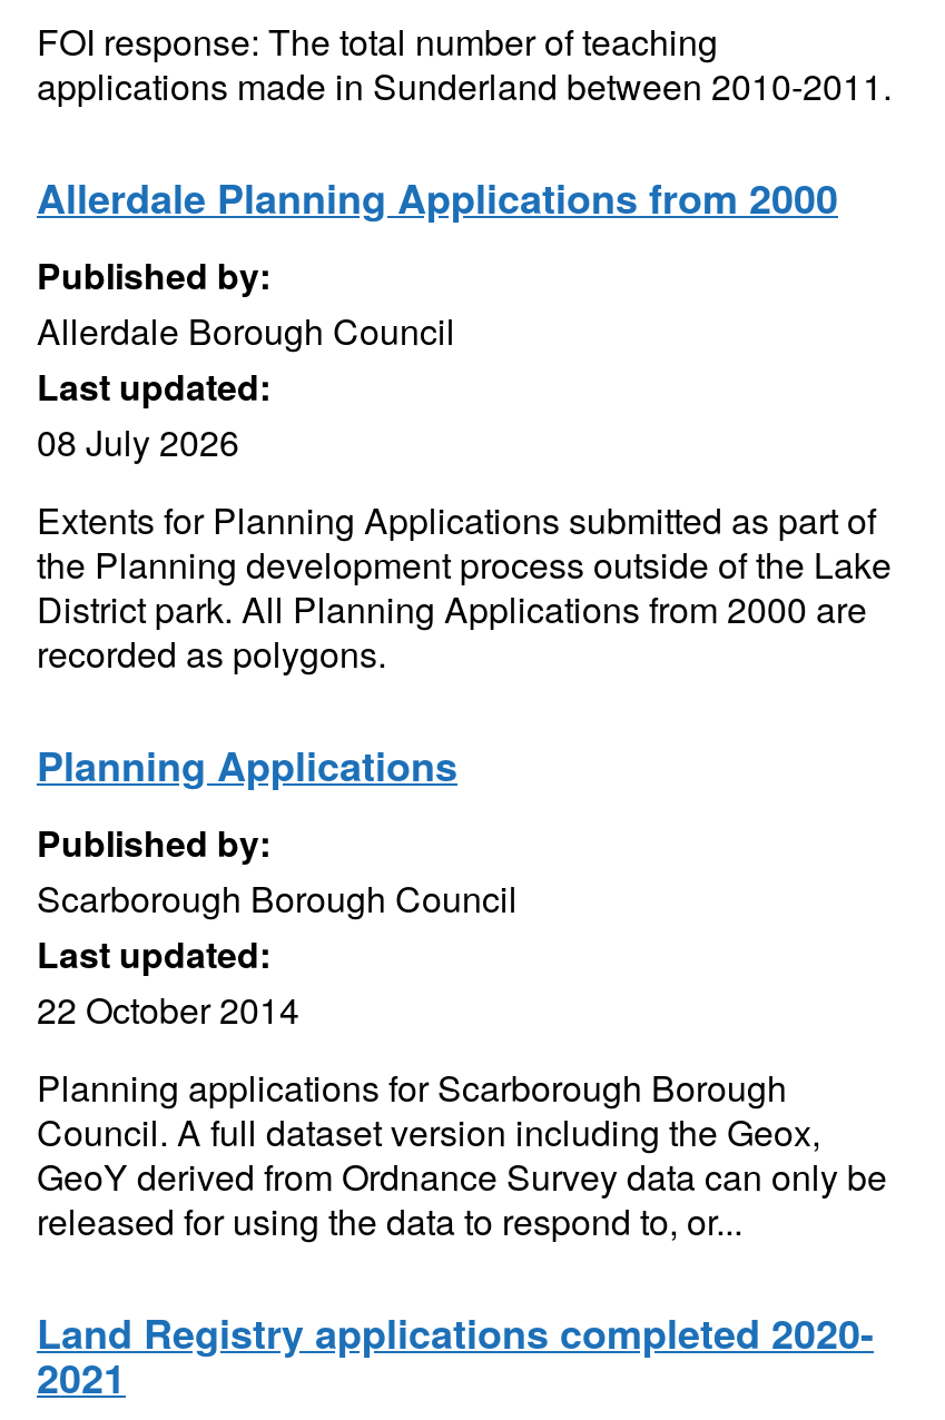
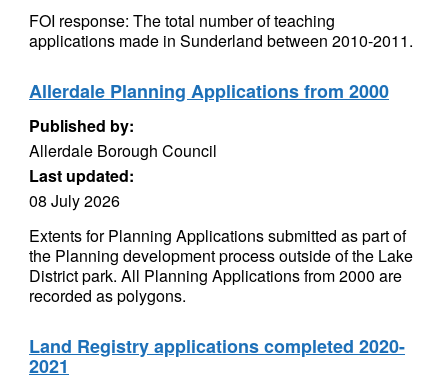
- Planning Applications
- Published by:
- Scarborough Borough Council
- Last updated:
- 22 October 2014
- Planning applications for Scarborough Borough
- Council. A full dataset version including the Geox,
- GeoY derived from Ordnance Survey data can only be
- released for using the data to respond to, or...
